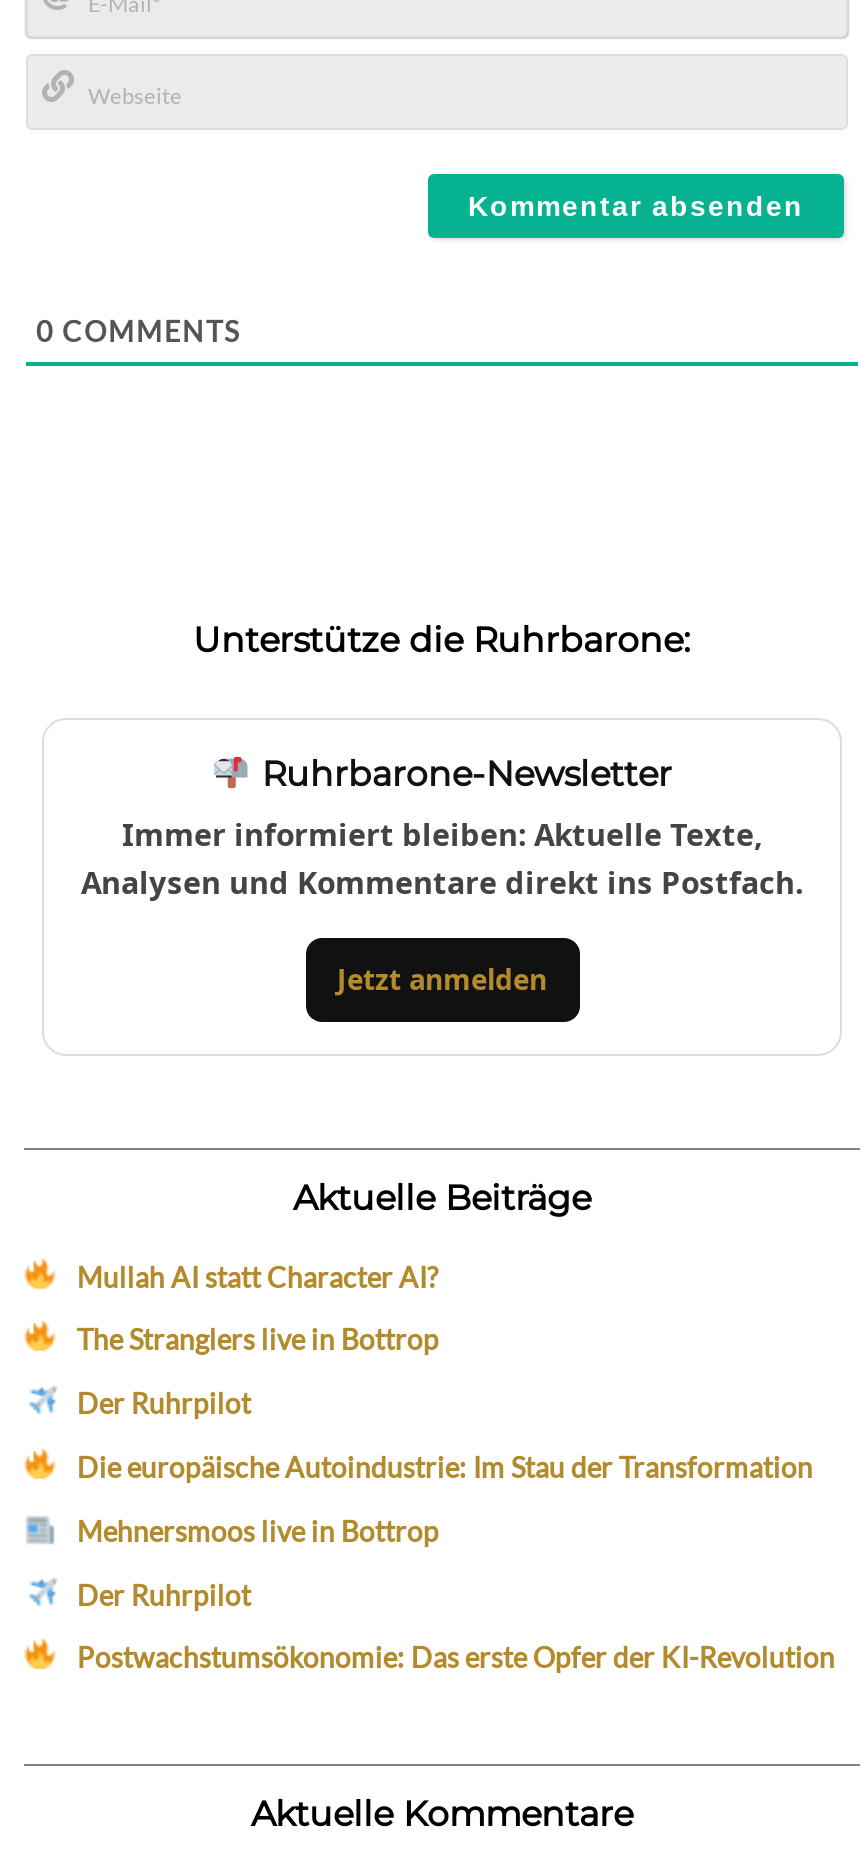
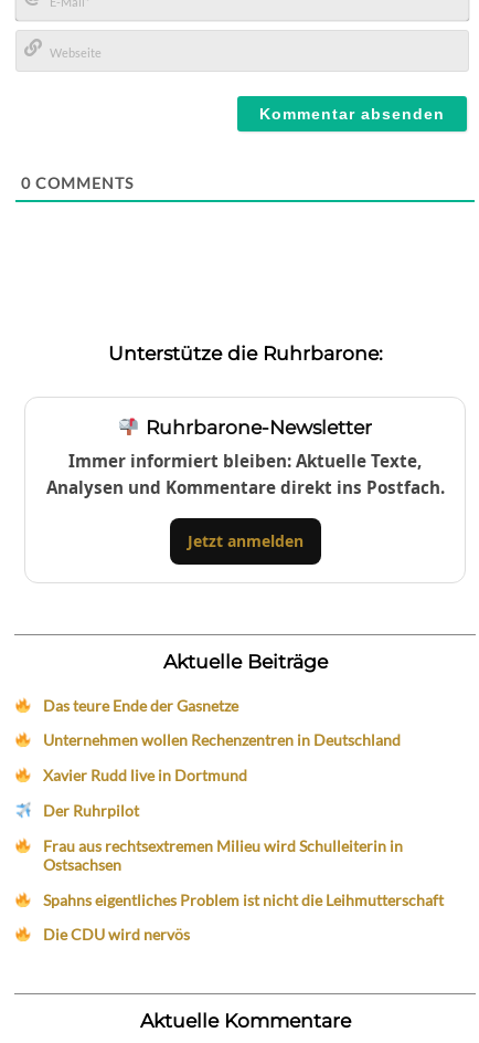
- Mullah AI statt Character AI?
- The Stranglers live in Bottrop
+ Das teure Ende der Gasnetze
+ Unternehmen wollen Rechenzentren in Deutschland
+ Xavier Rudd live in Dortmund

- Die europäische Autoindustrie: Im Stau der Transformation
- Mehnersmoos live in Bottrop
- Der Ruhrpilot
- Postwachstumsökonomie: Das erste Opfer der KI-Revolution
+ Frau aus rechtsextremen Milieu wird Schulleiterin in
+ Ostsachsen
+ Spahns eigentliches Problem ist nicht die Leihmutterschaft
+ Die CDU wird nervös
